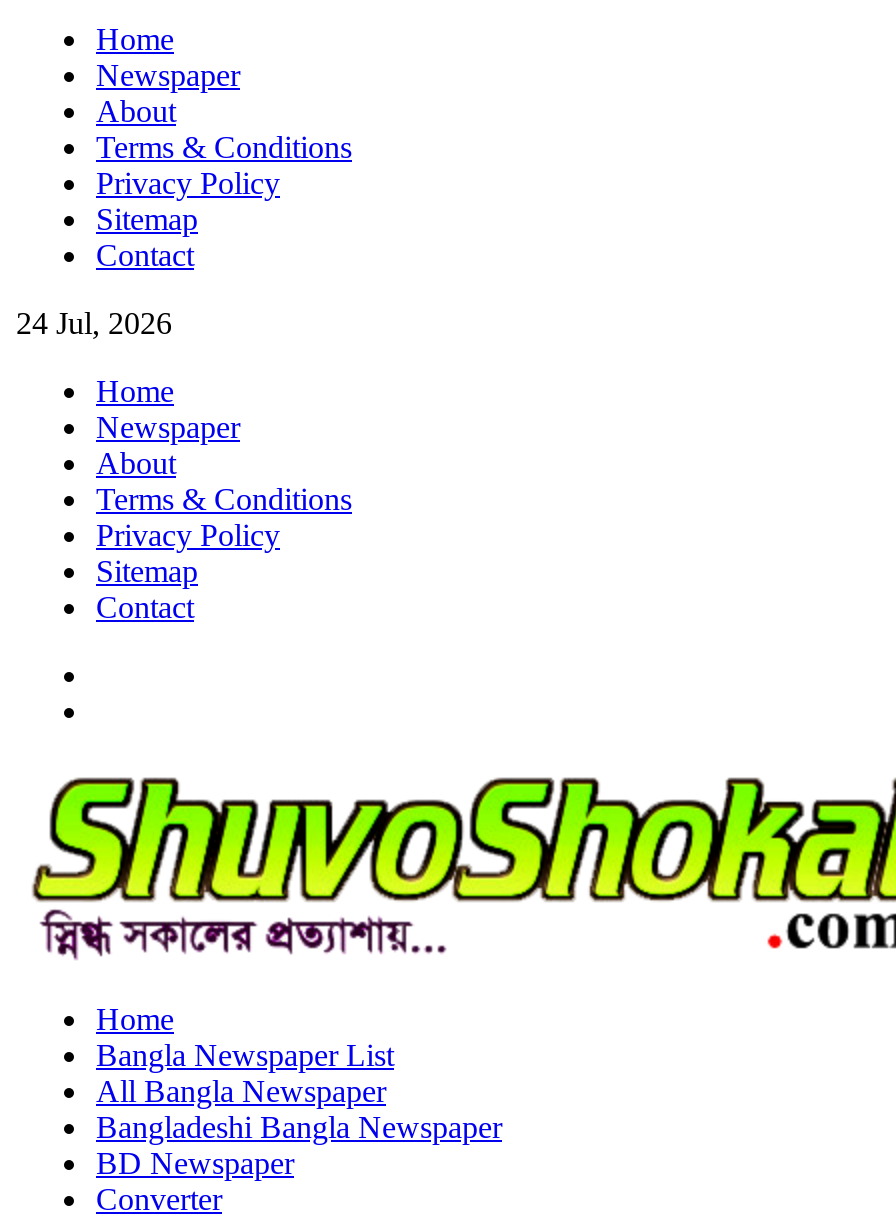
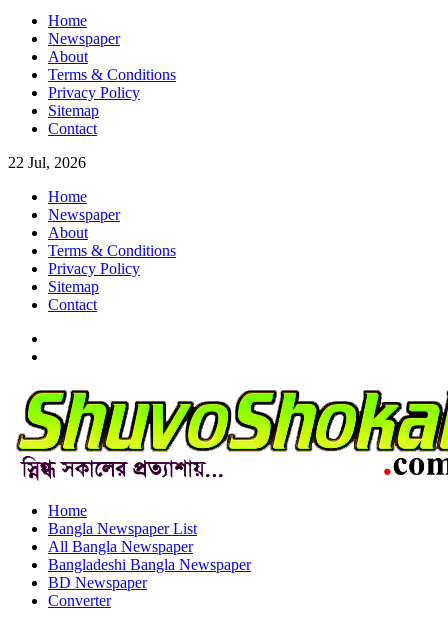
- 24 Jul, 2026
+ 22 Jul, 2026
